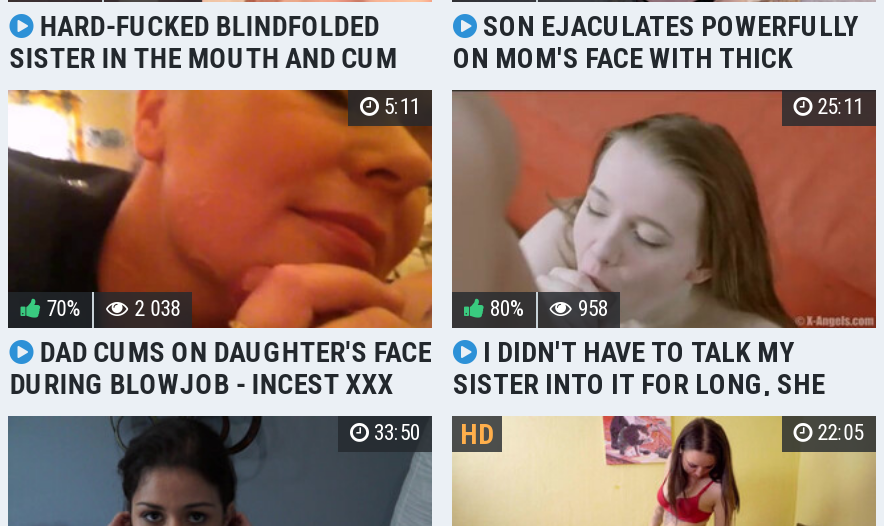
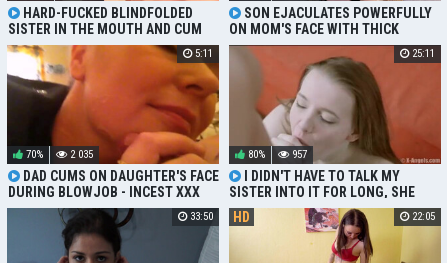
- 70% 2 038
+ 70% 2 035

- 80% 958
+ 80% 957
